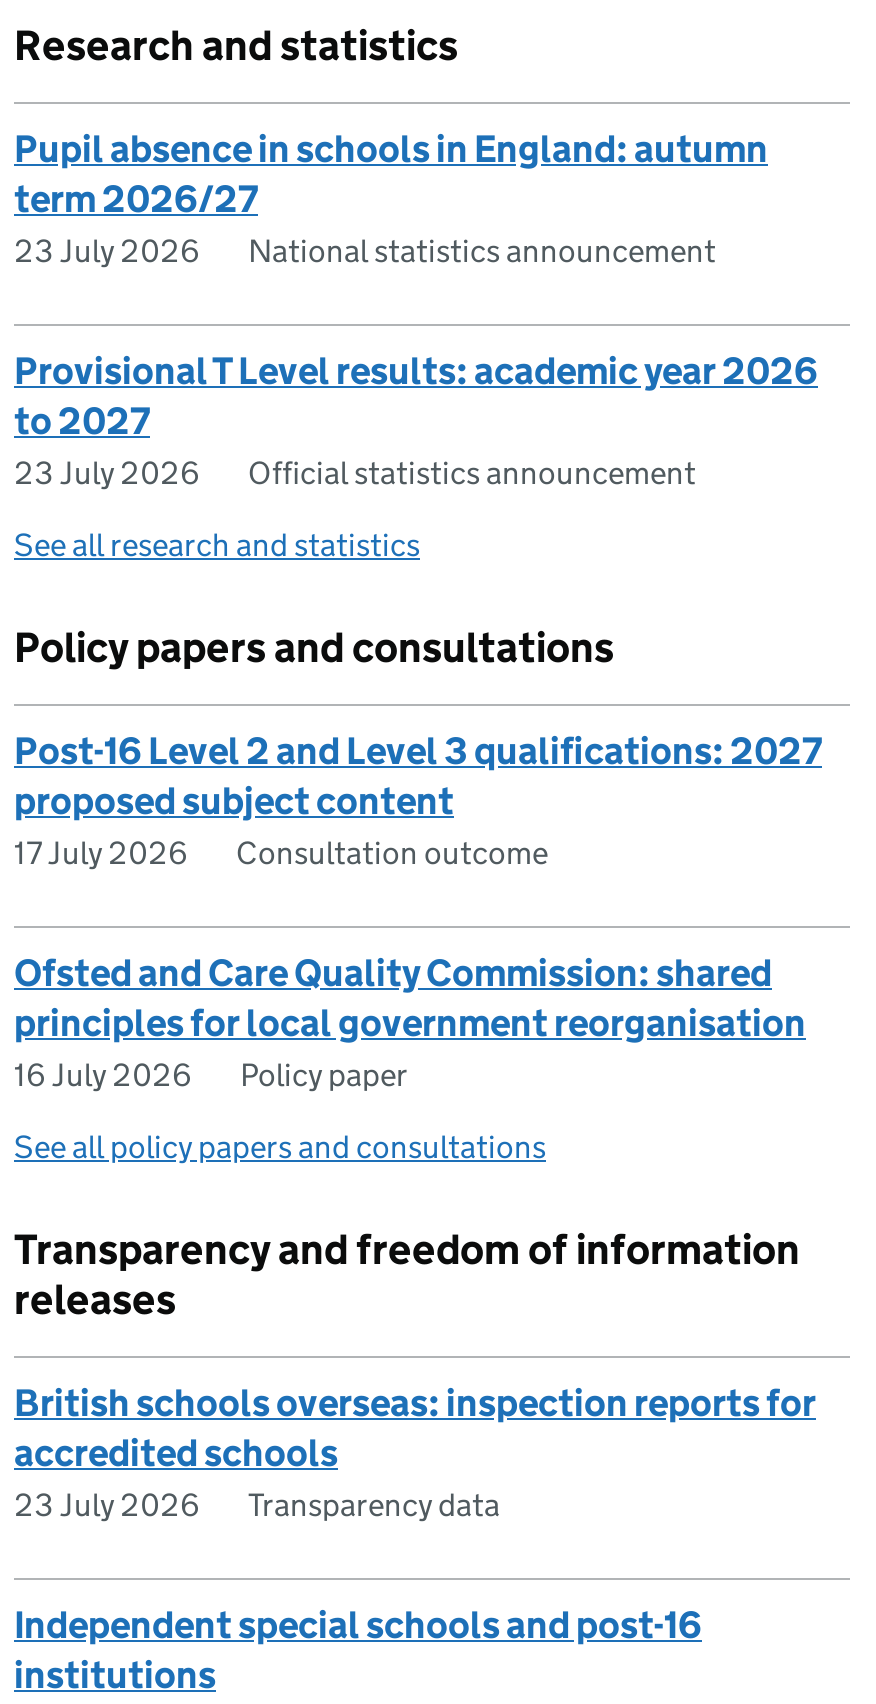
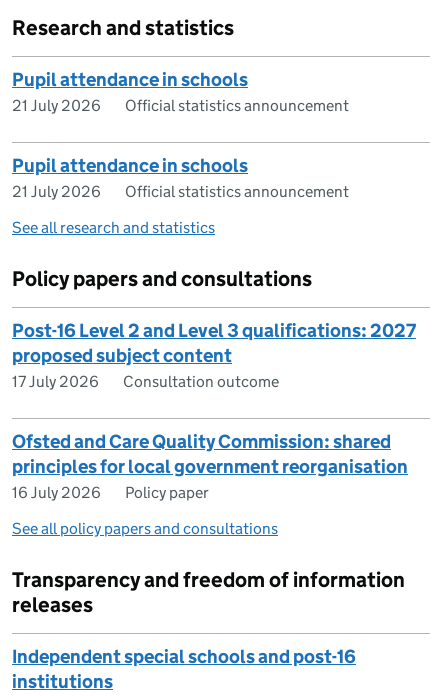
- Pupil absence in schools in England: autumn
- term 2026/27
- 23 July 2026
- National statistics announcement
+ Pupil attendance in schools
+ 21 July 2026
+ Official statistics announcement

- Provisional T Level results: academic year 2026
- to 2027
- 23 July 2026
+ Pupil attendance in schools
+ 21 July 2026

- British schools overseas: inspection reports for
- accredited schools
- 23 July 2026
- Transparency data
